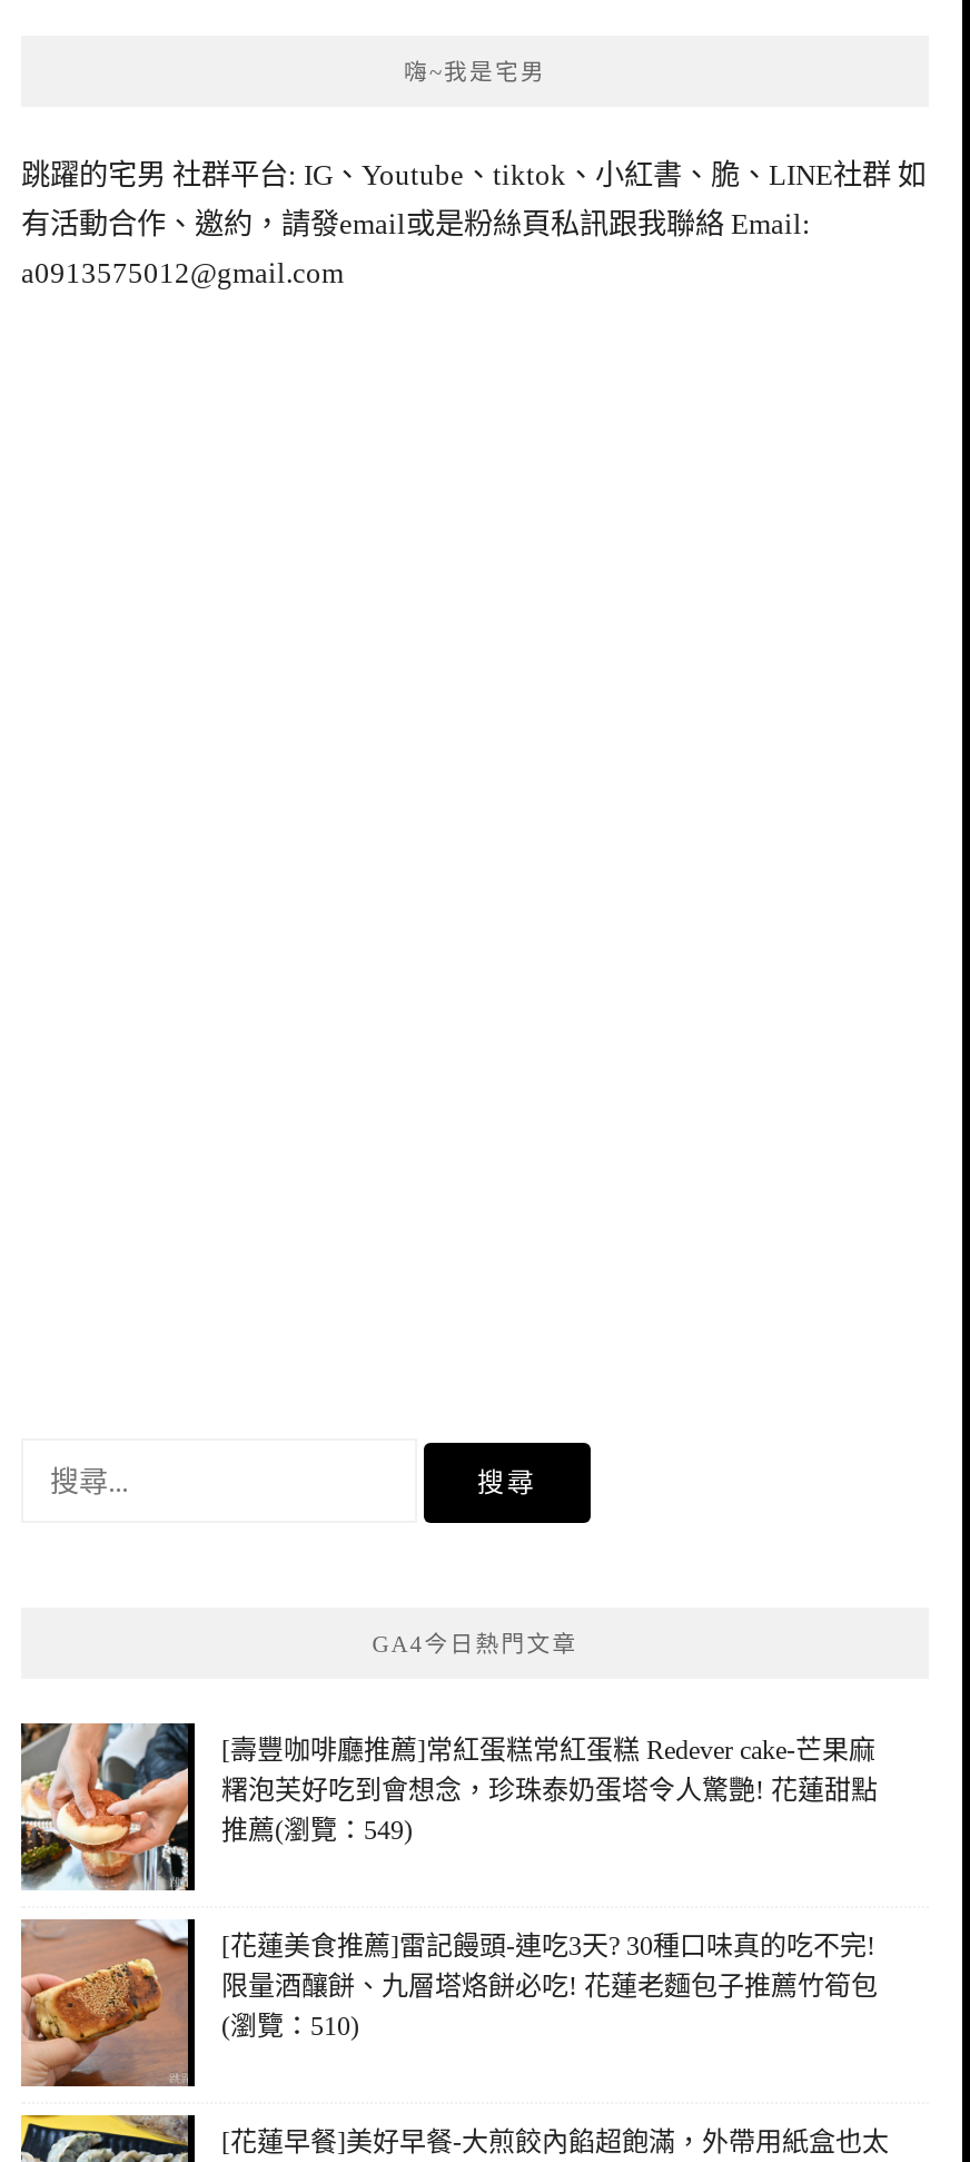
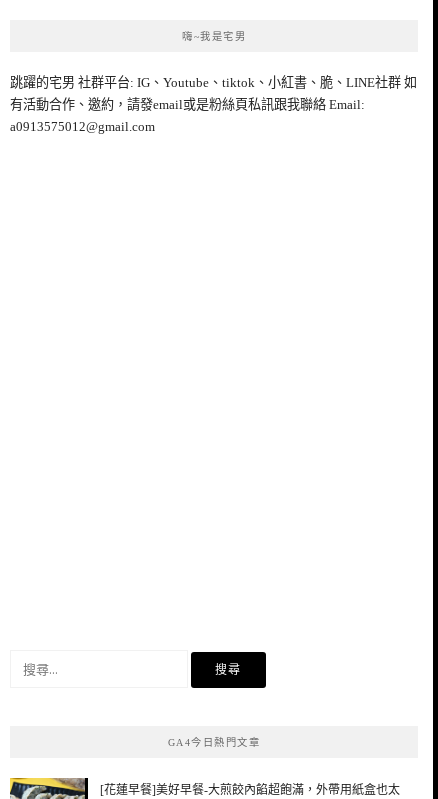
- [image]
- [壽豐咖啡廳推薦]常紅蛋糕常紅蛋糕 Redever cake-芒果麻
- 糬泡芙好吃到會想念，珍珠泰奶蛋塔令人驚艷! 花蓮甜點
- 推薦(瀏覽：549)

- [image]
- [花蓮美食推薦]雷記饅頭-連吃3天? 30種口味真的吃不完!
- 限量酒釀餅、九層塔烙餅必吃! 花蓮老麵包子推薦竹筍包
- (瀏覽：510)
